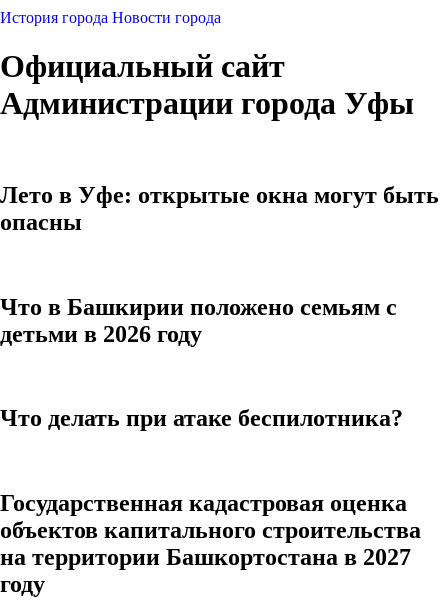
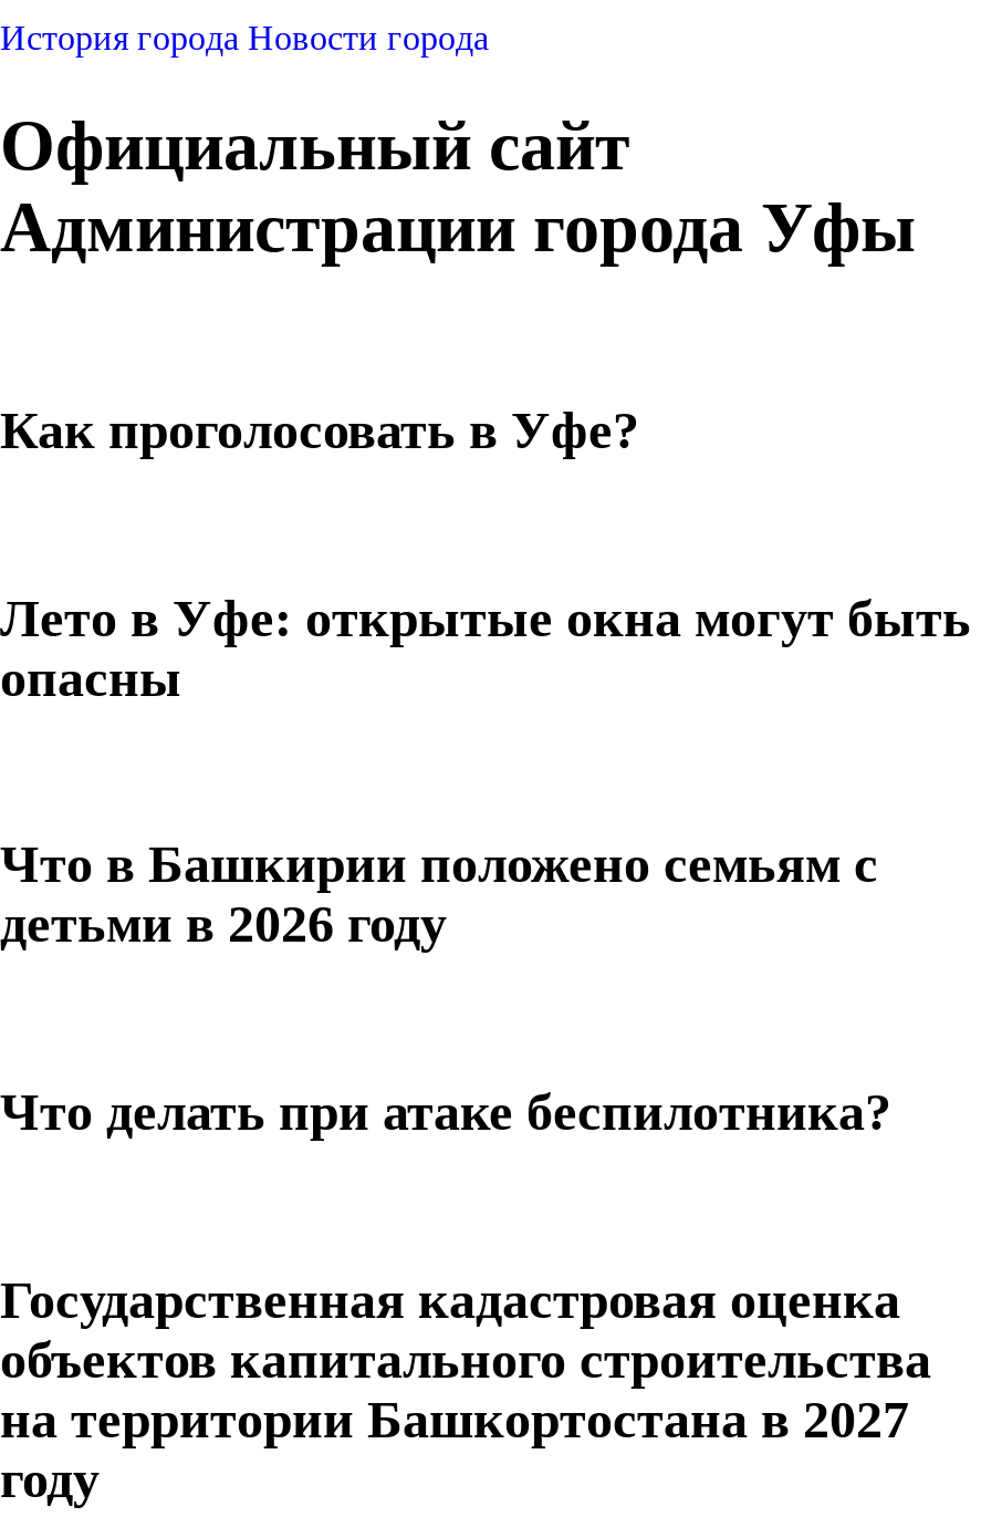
+ Как проголосовать в Уфе?
